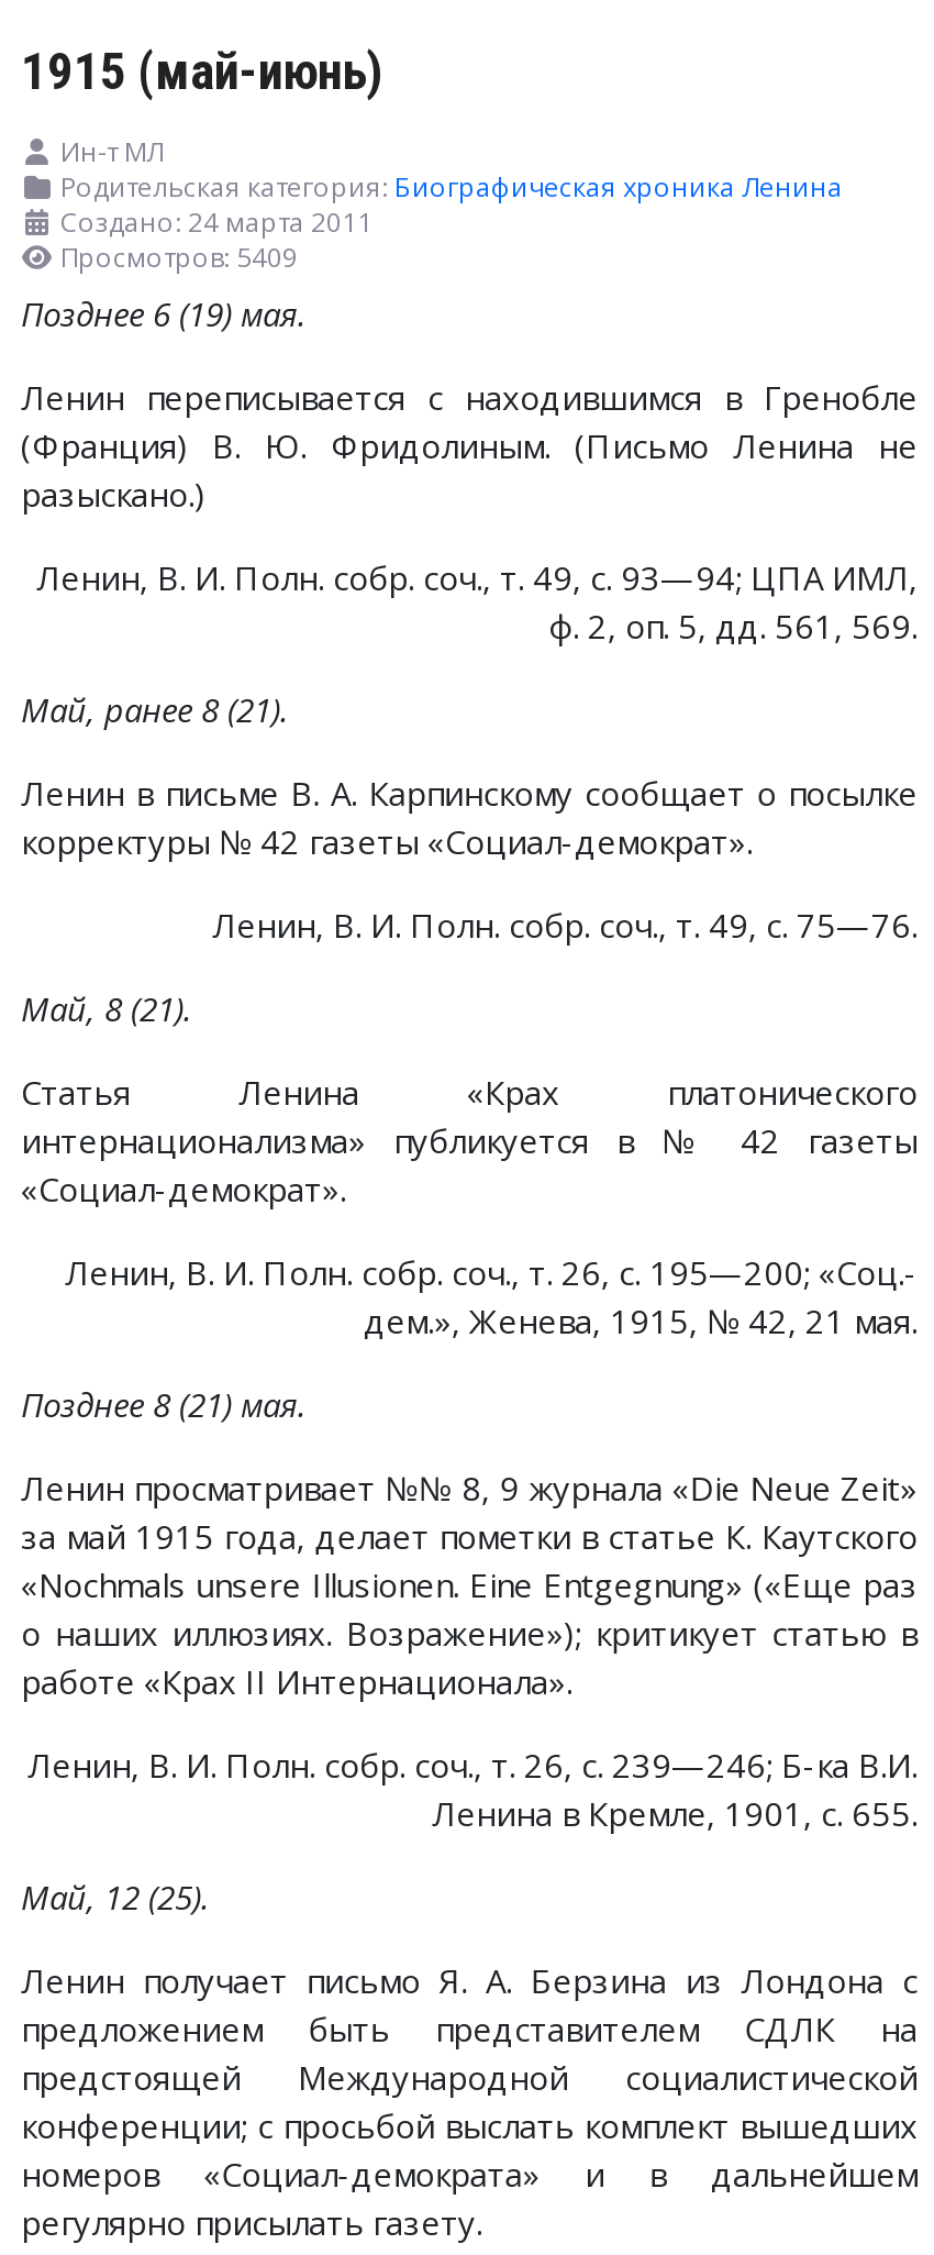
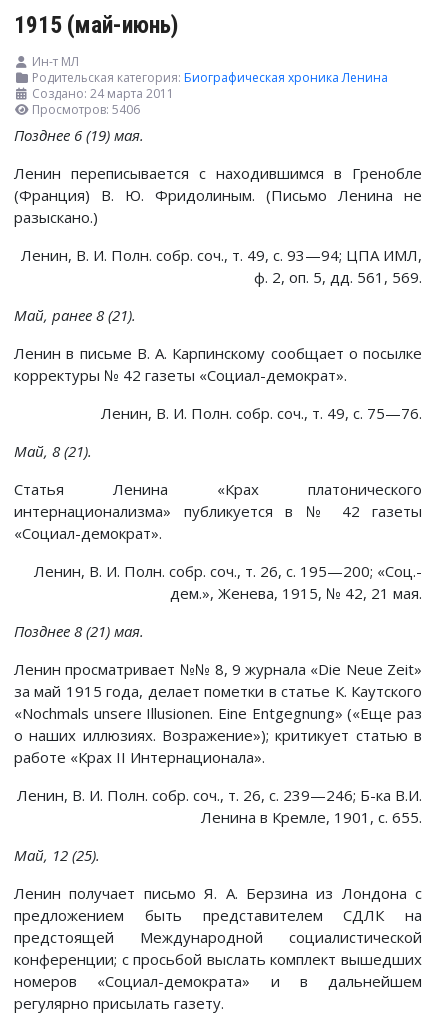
- Просмотров: 5409
+ Просмотров: 5406
